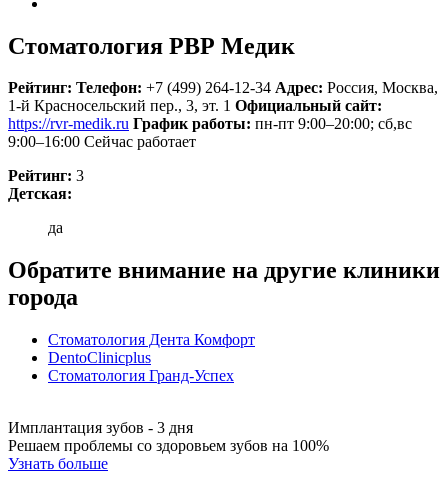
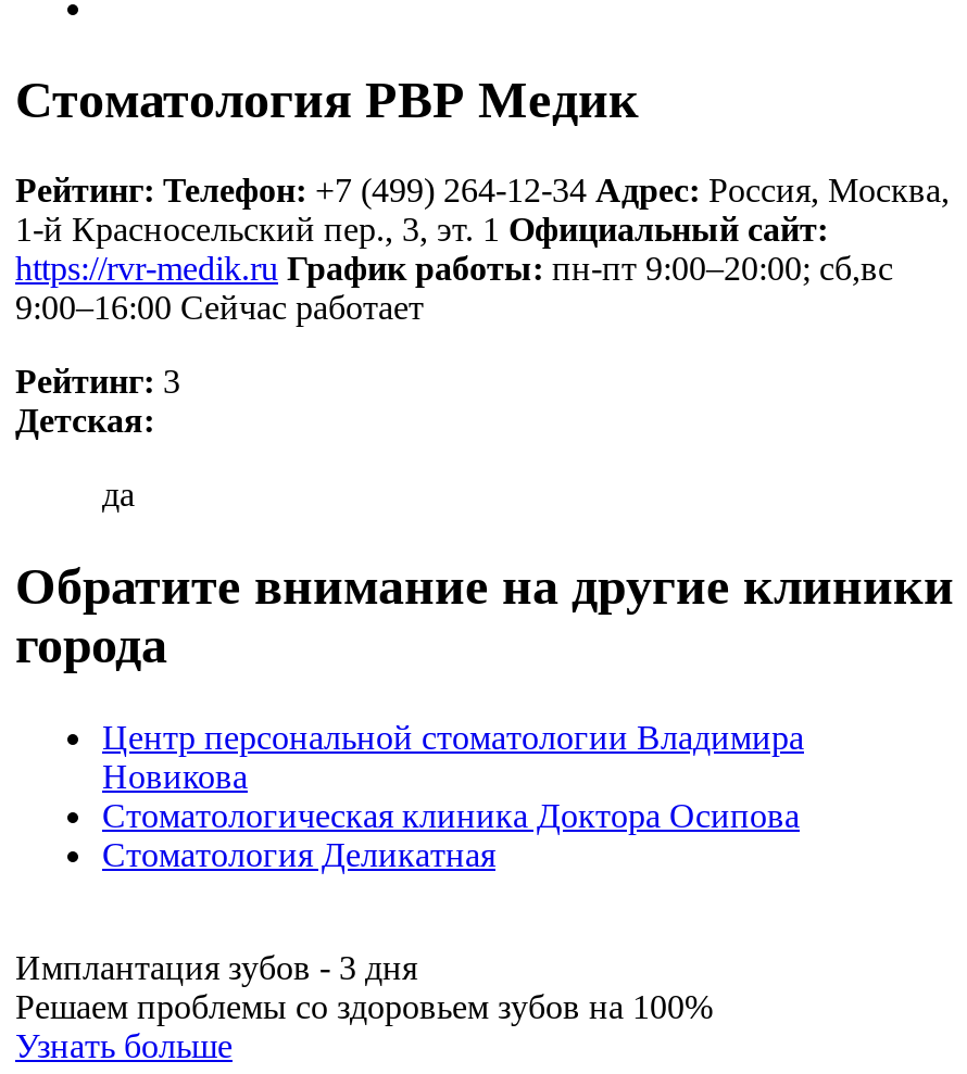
- Стоматология Дента Комфорт
- DentoClinicplus
- Стоматология Гранд-Успех
+ Центр персональной стоматологии Владимира
+ Новикова
+ Стоматологическая клиника Доктора Осипова
+ Стоматология Деликатная
